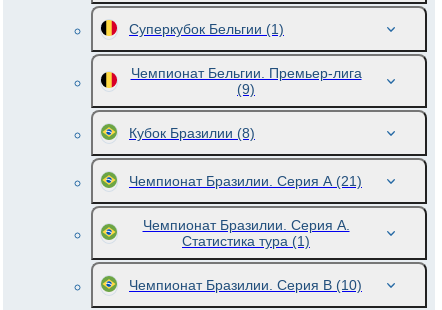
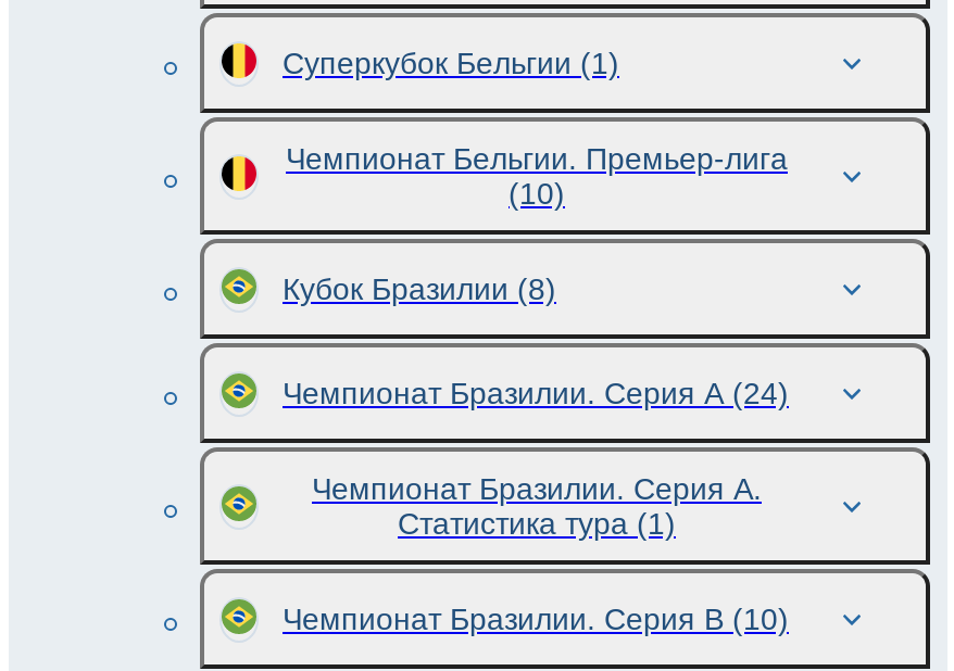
- (9)
+ (10)

- Чемпионат Бразилии. Серия A (21)
+ Чемпионат Бразилии. Серия A (24)
